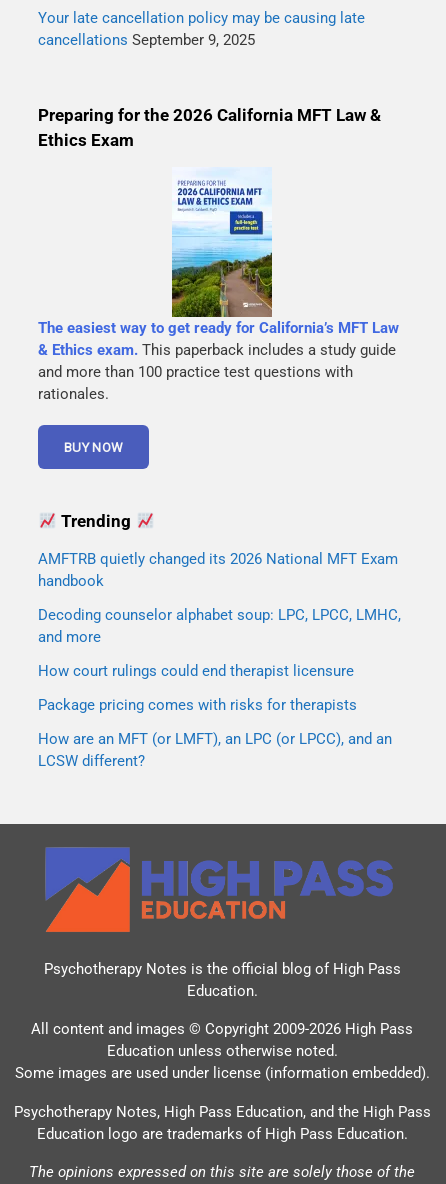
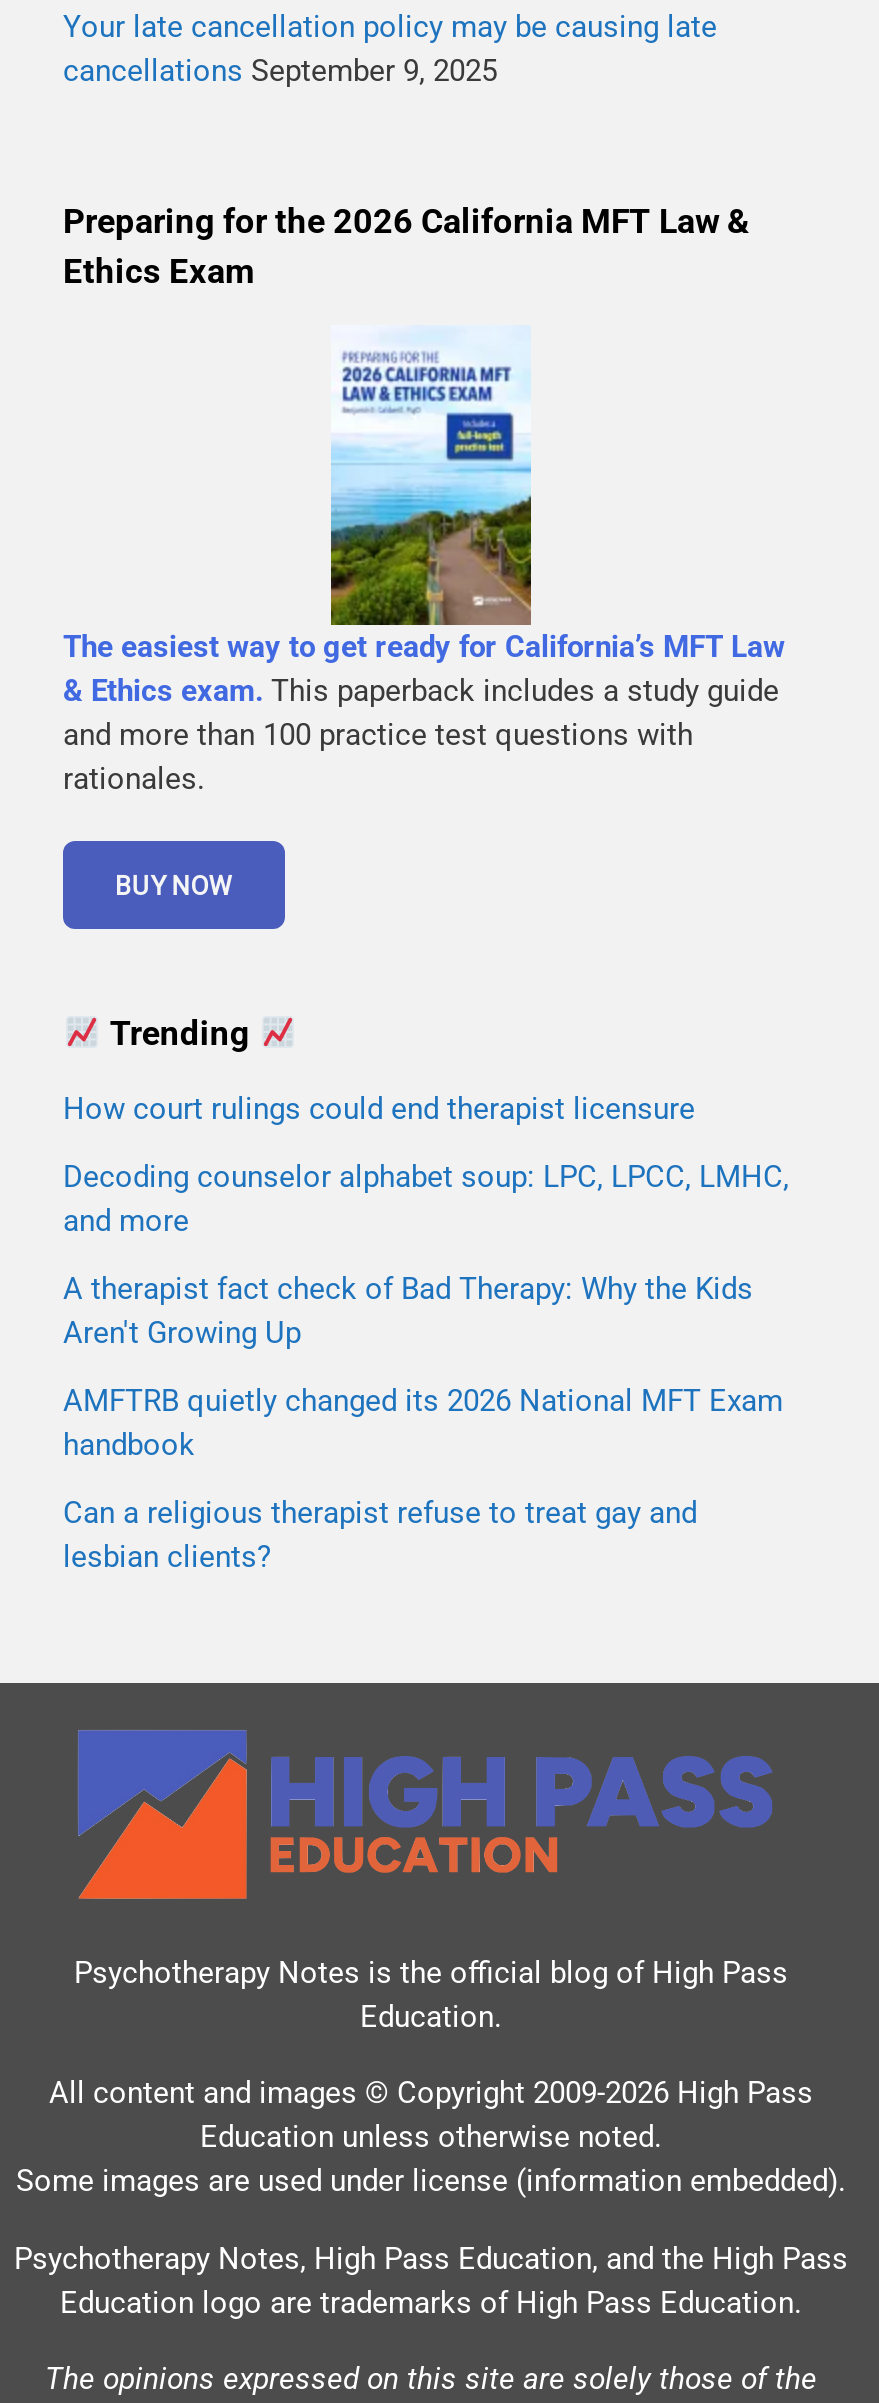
+ A therapist fact check of Bad Therapy: Why the Kids
+ Aren't Growing Up

moved down: AMFTRB quietly changed its 2026 National MFT Exam | handbook

moved up: Decoding counselor alphabet soup: LPC, LPCC, LMHC, | and more | How court rulings could end therapist licensure

- Package pricing comes with risks for therapists
- How are an MFT (or LMFT), an LPC (or LPCC), and an
- LCSW different?
+ Can a religious therapist refuse to treat gay and
+ lesbian clients?
